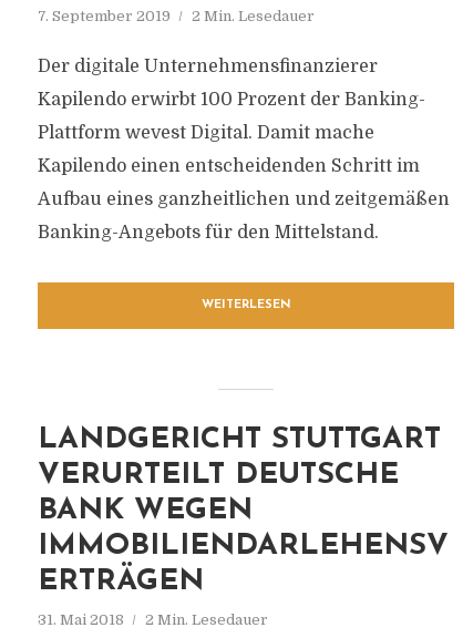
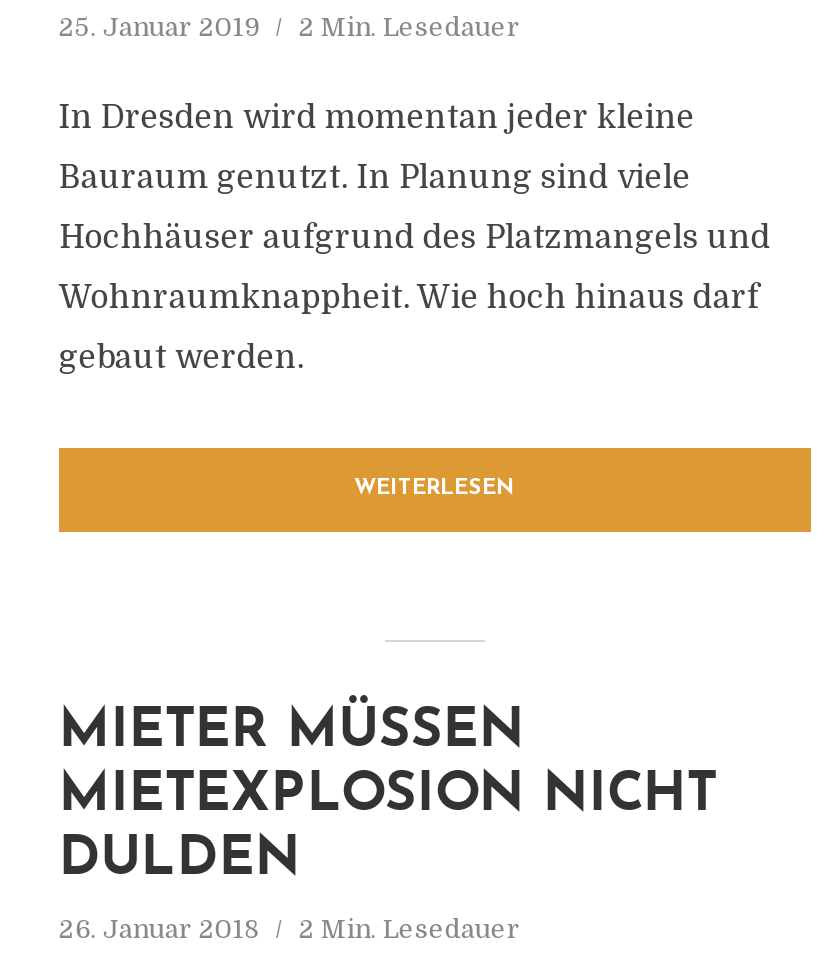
- 7. September 2019 2 Min. Lesedauer
+ 25. Januar 2019 2 Min. Lesedauer

- Der digitale Unternehmensfinanzierer
- Kapilendo erwirbt 100 Prozent der Banking-
- Plattform wevest Digital. Damit mache
- Kapilendo einen entscheidenden Schritt im
- Aufbau eines ganzheitlichen und zeitgemäßen
- Banking-Angebots für den Mittelstand.
+ In Dresden wird momentan jeder kleine
+ Bauraum genutzt. In Planung sind viele
+ Hochhäuser aufgrund des Platzmangels und
+ Wohnraumknappheit. Wie hoch hinaus darf
+ gebaut werden.

- LANDGERICHT STUTTGART
- VERURTEILT DEUTSCHE
- BANK WEGEN
- IMMOBILIENDARLEHENSV
- ERTRÄGEN
+ MIETER MÜSSEN
+ MIETEXPLOSION NICHT
+ DULDEN

- 31. Mai 2018 2 Min. Lesedauer
+ 26. Januar 2018 2 Min. Lesedauer
